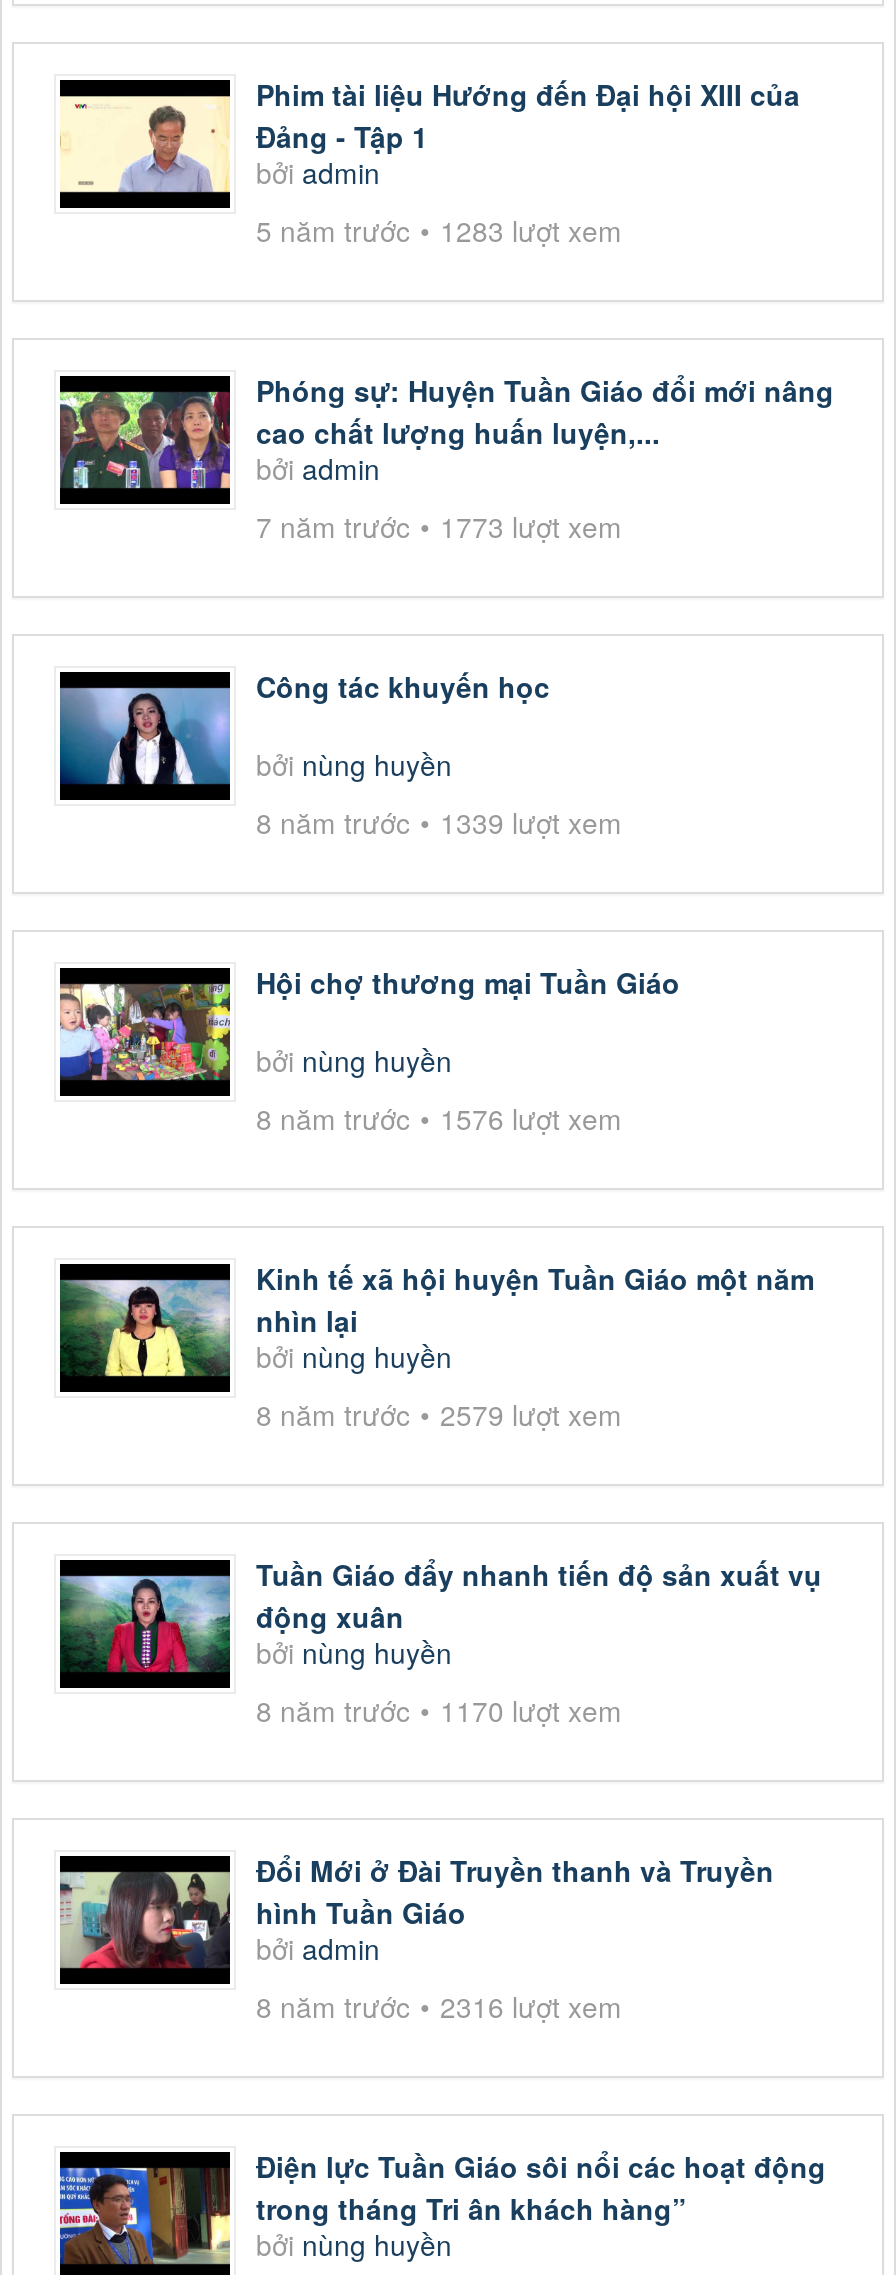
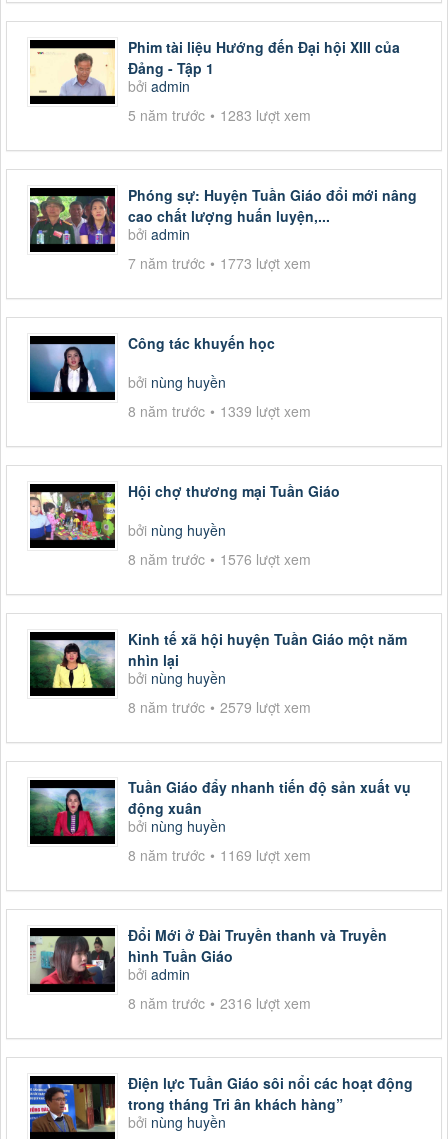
- 8 năm trước 1170 lượt xem
+ 8 năm trước 1169 lượt xem
